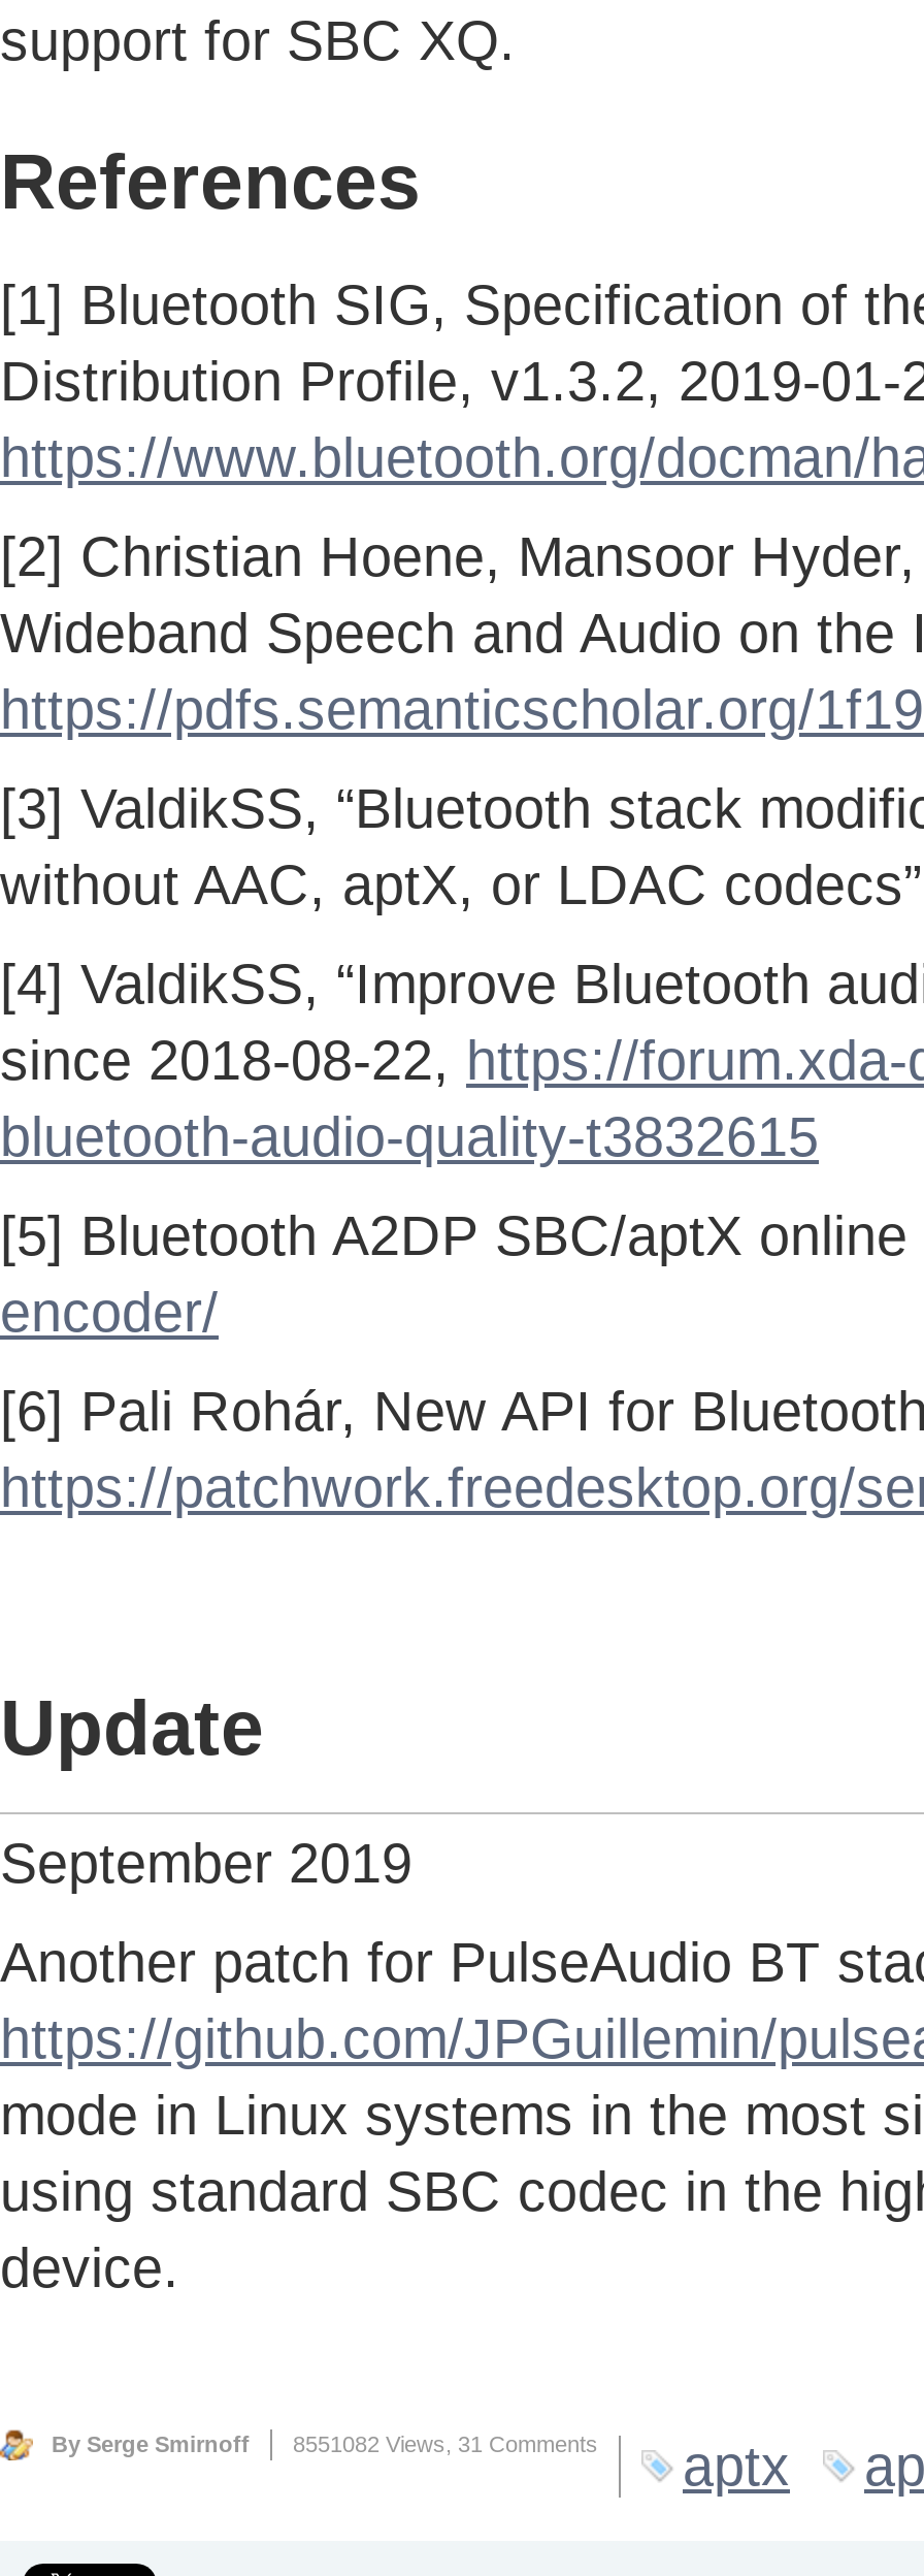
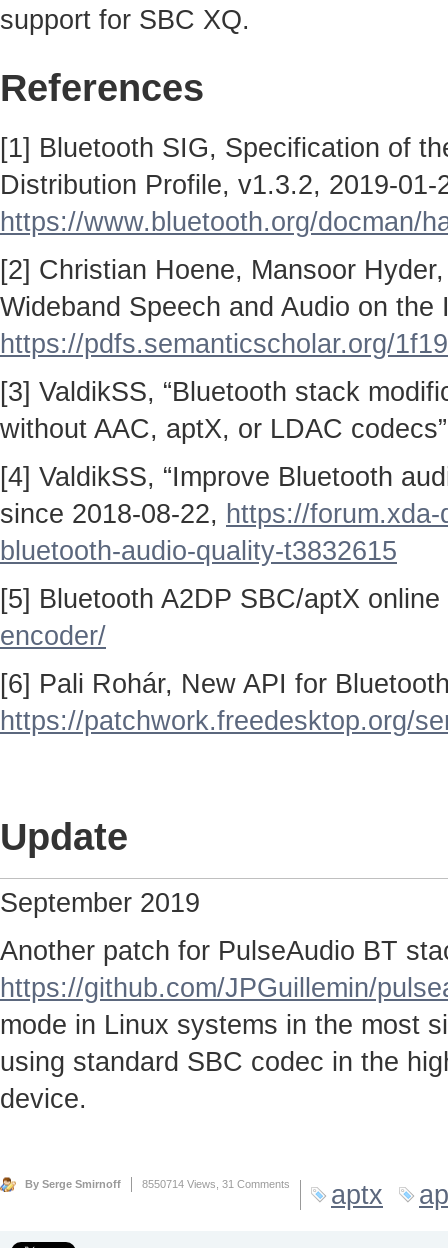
- 8551082 Views, 31 Comments
+ 8550714 Views, 31 Comments
